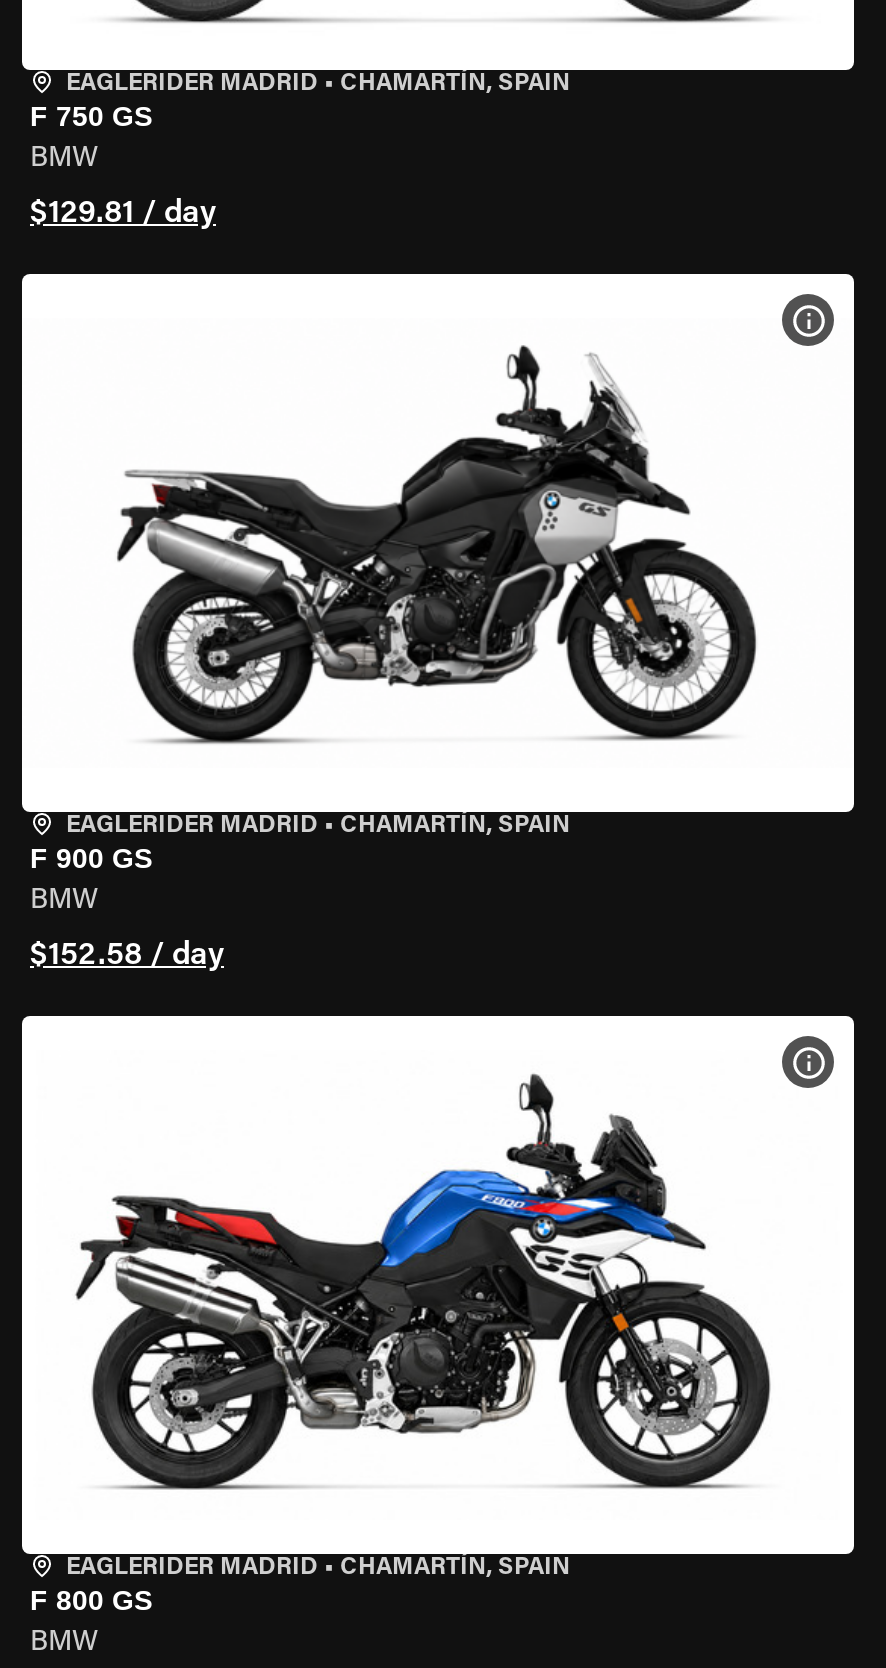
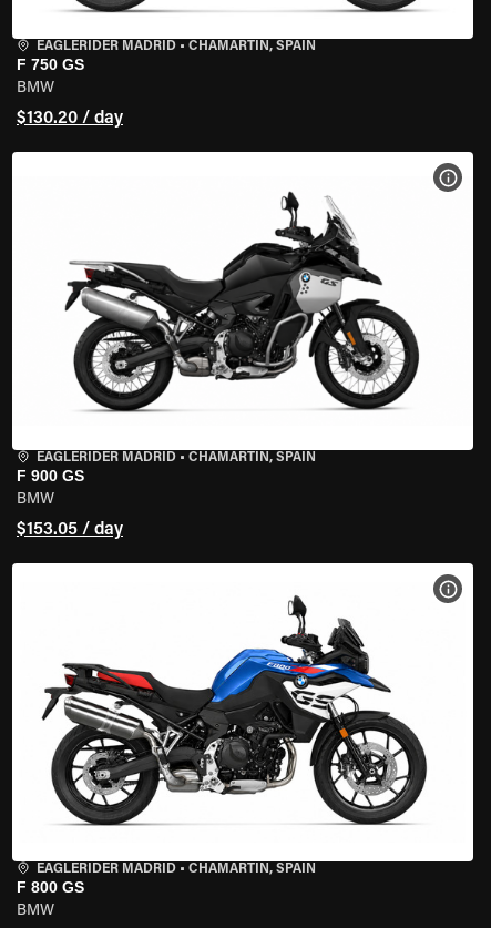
- $129.81 / day
+ $130.20 / day

- $152.58 / day
+ $153.05 / day
